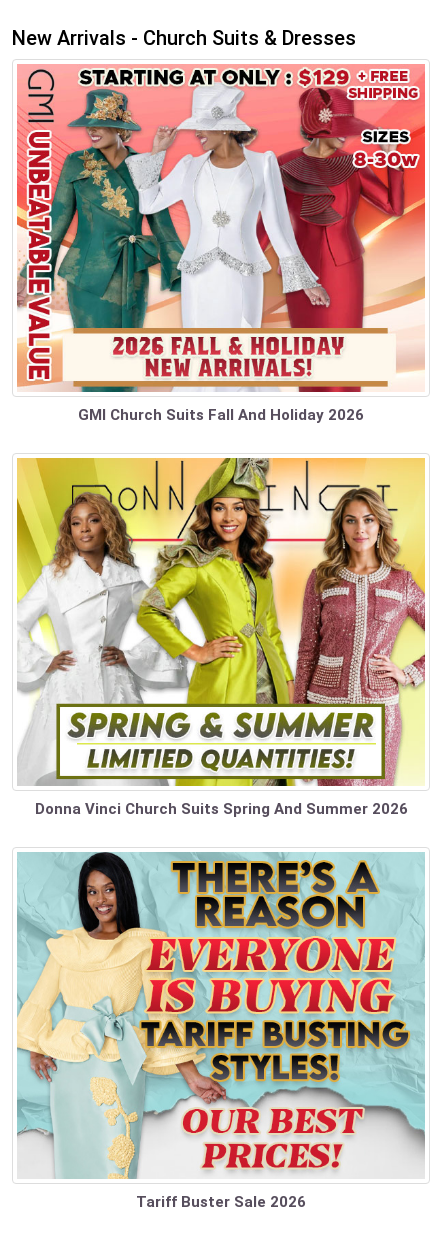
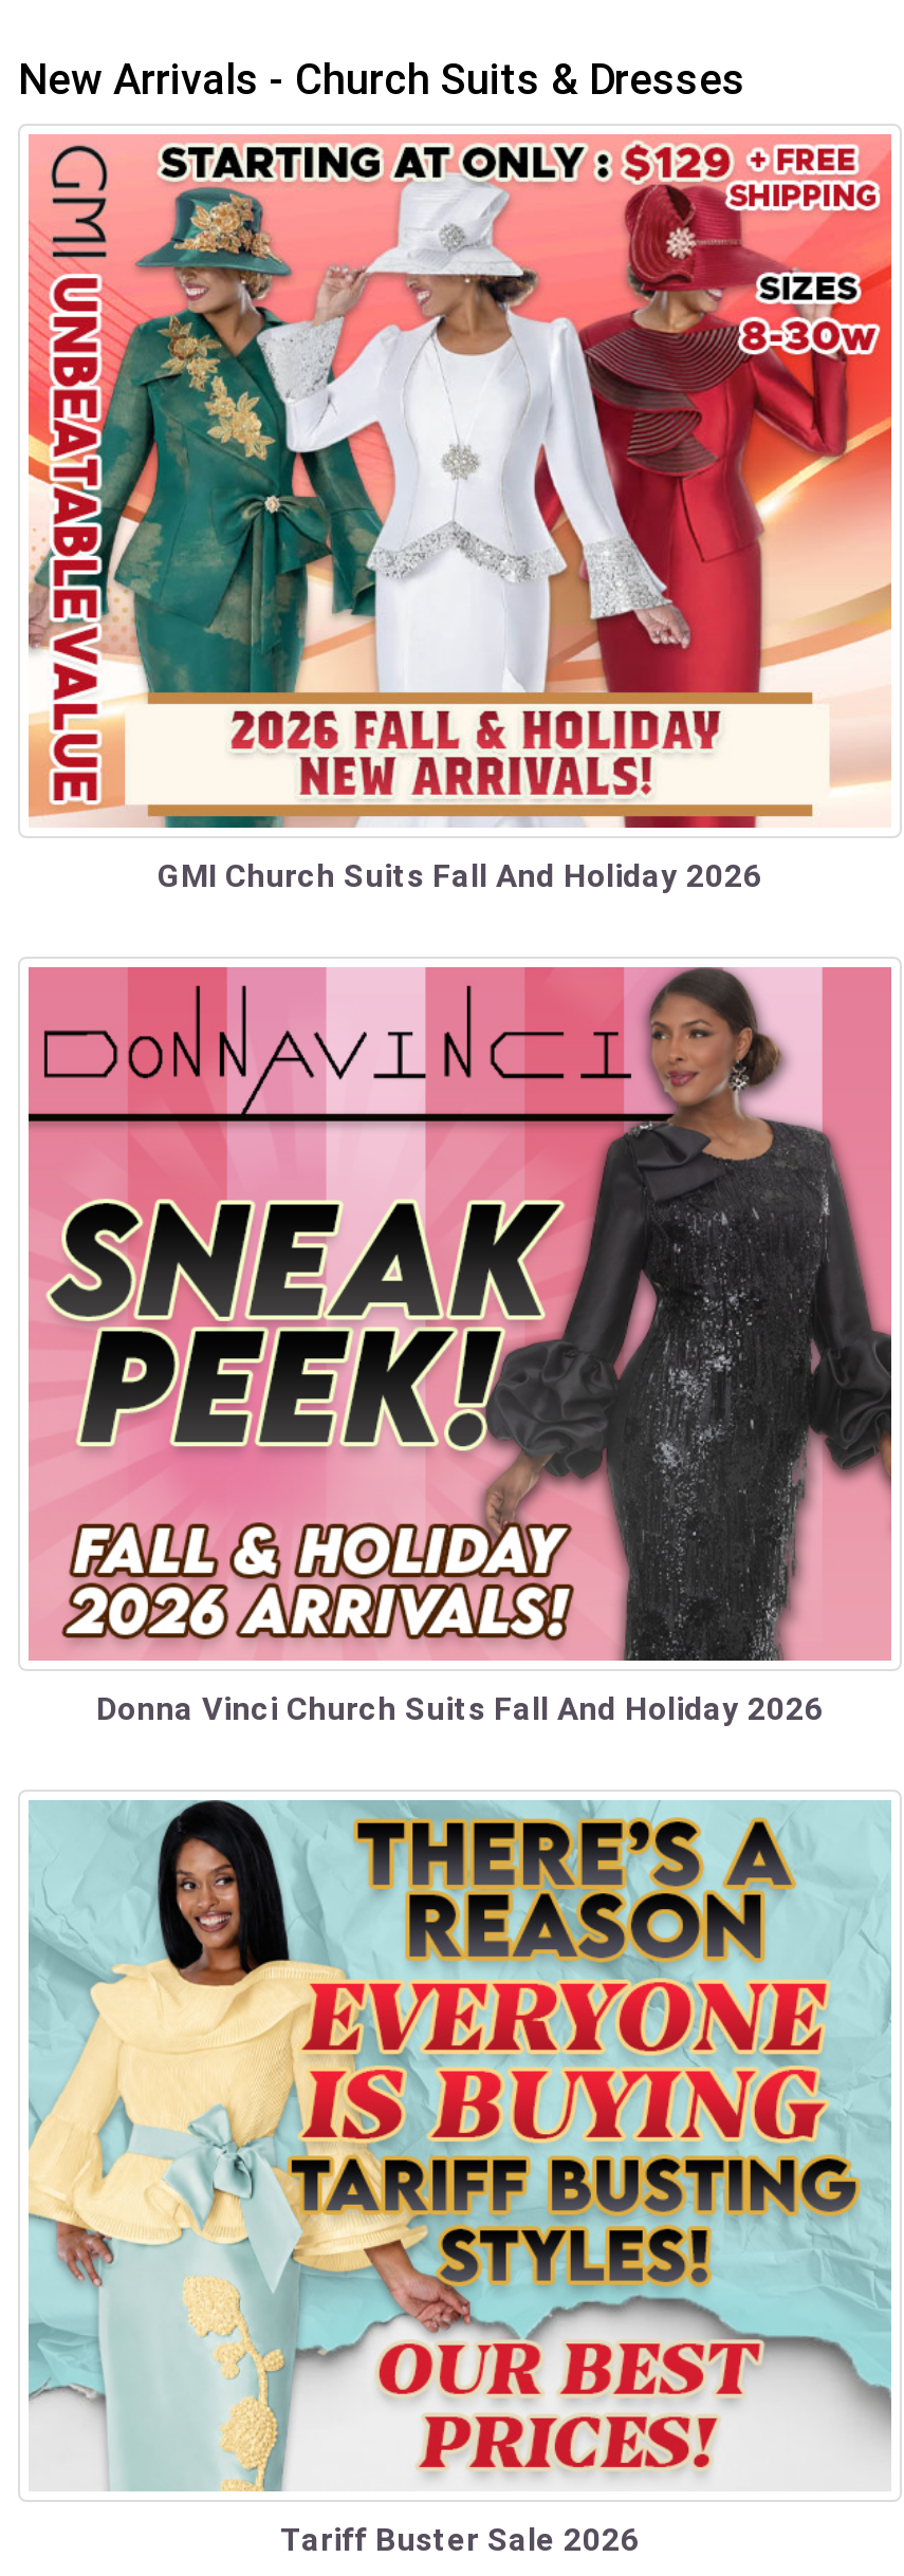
- [image]
- Donna Vinci Church Suits Spring And Summer 2026
+ [image]
+ Donna Vinci Church Suits Fall And Holiday 2026
